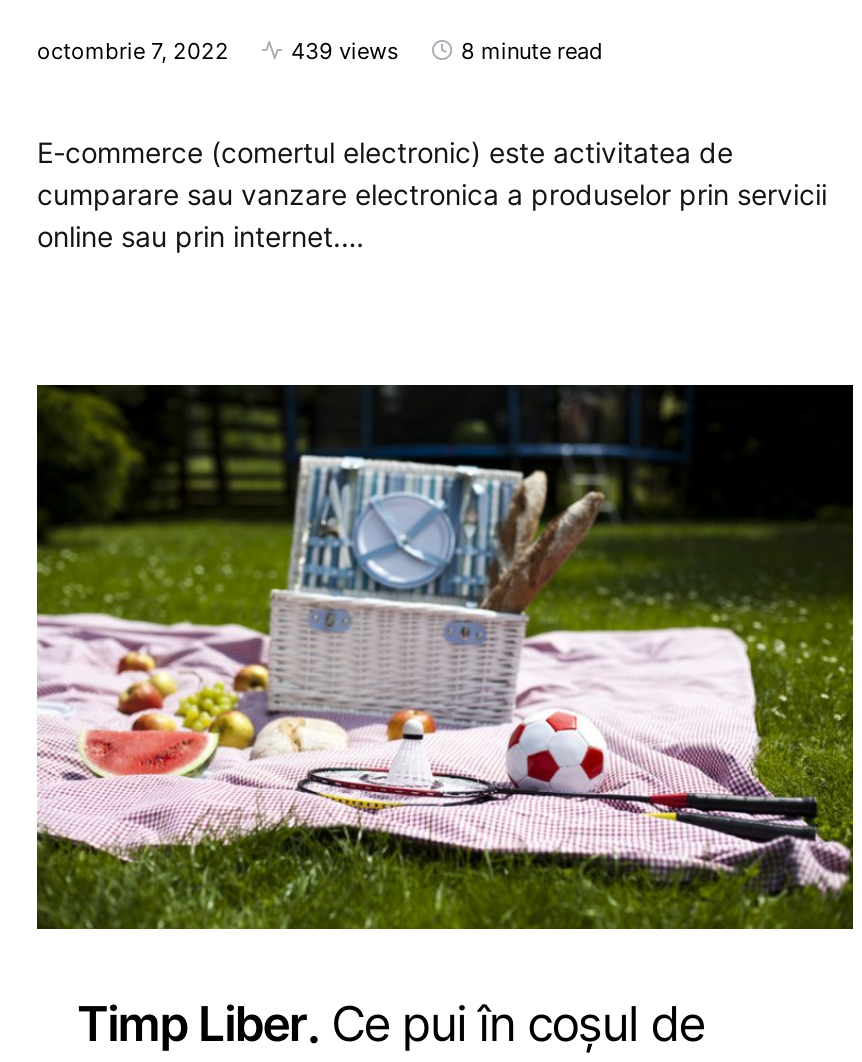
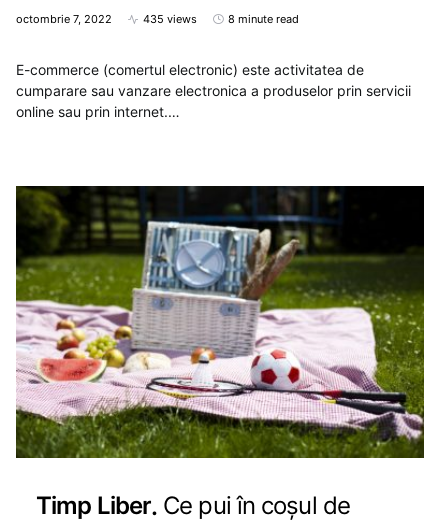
- 439 views
+ 435 views
